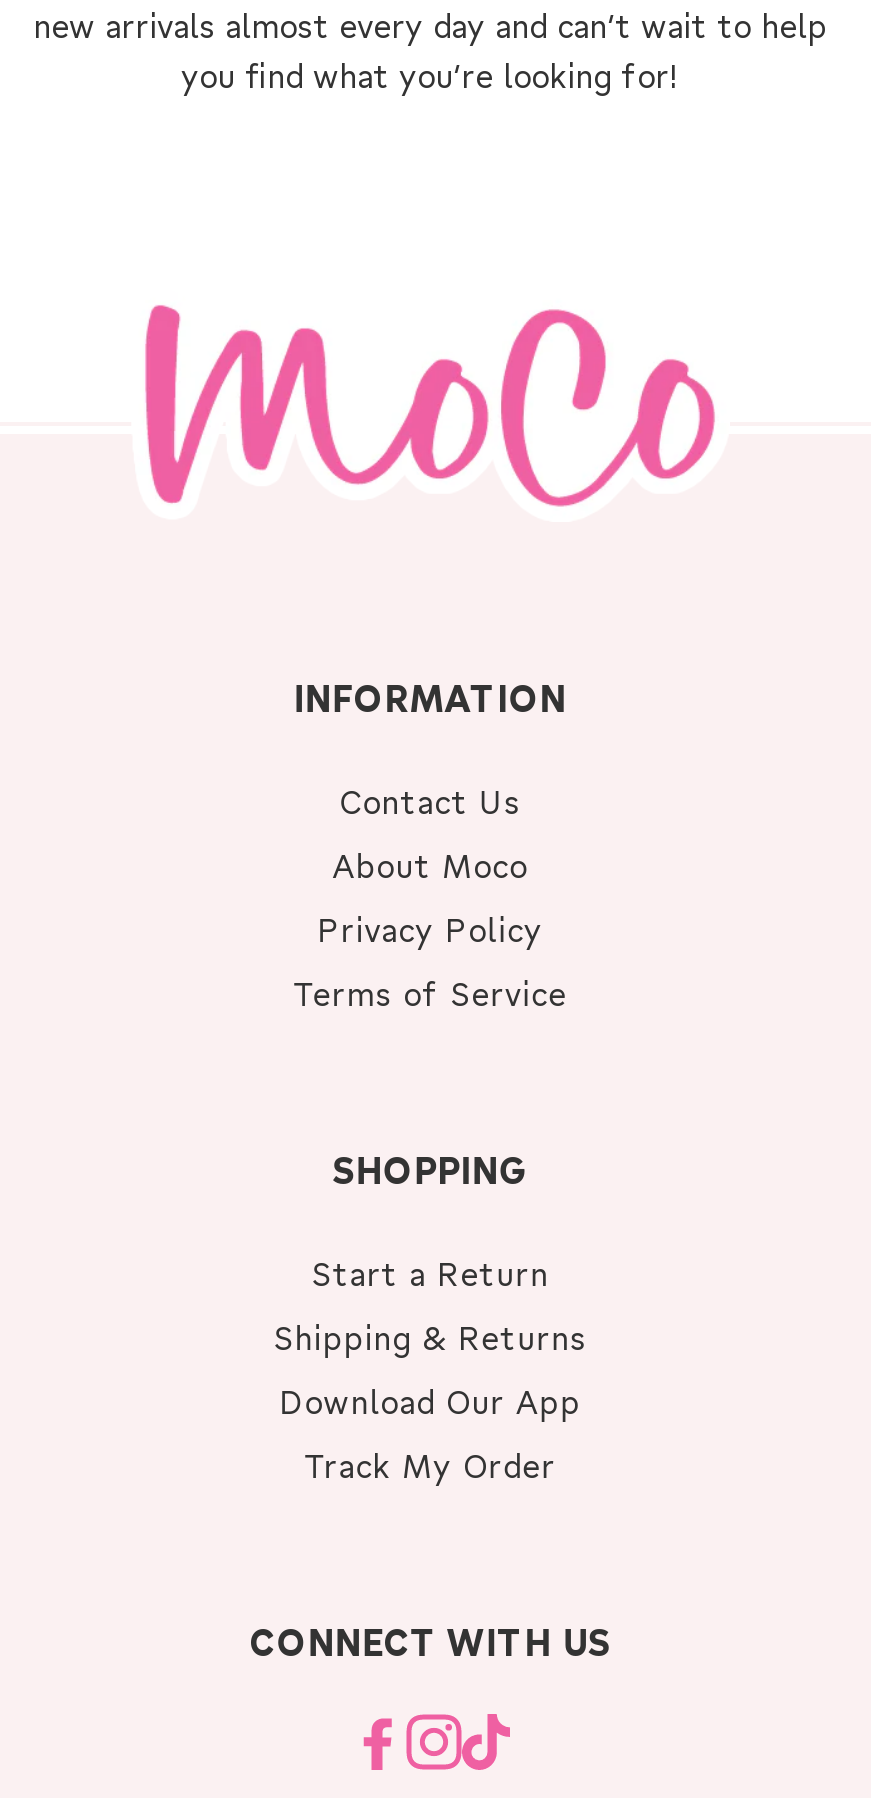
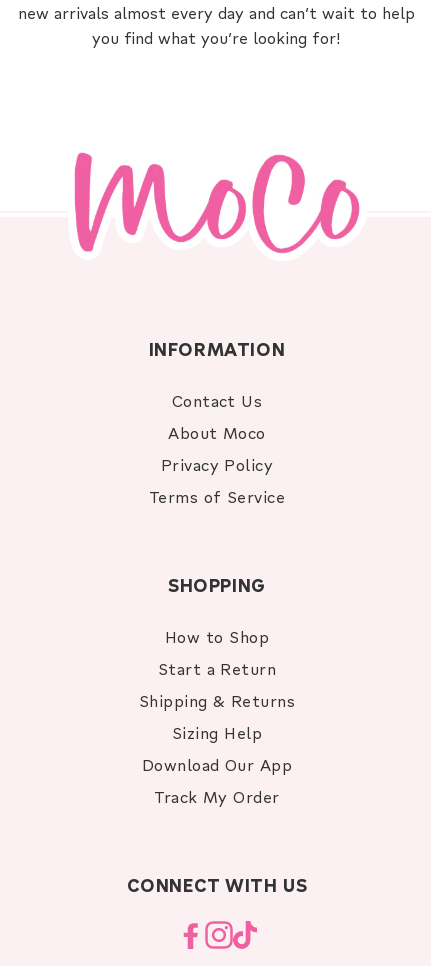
+ How to Shop

+ Sizing Help
